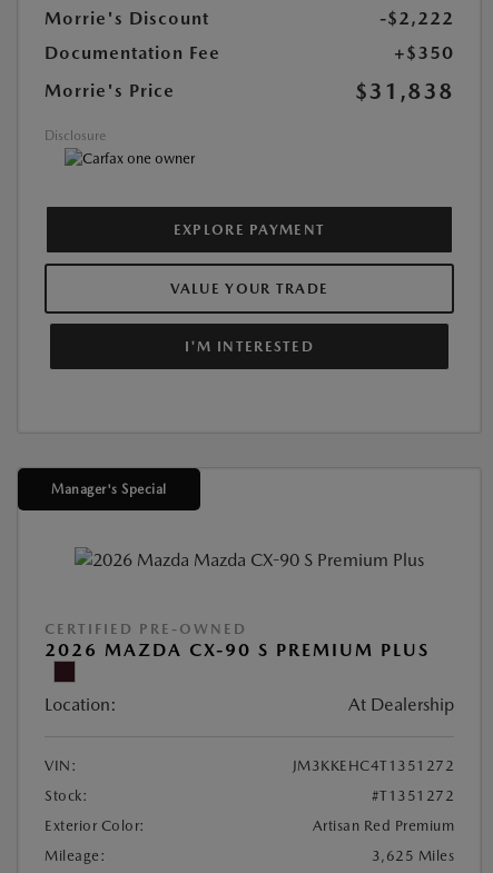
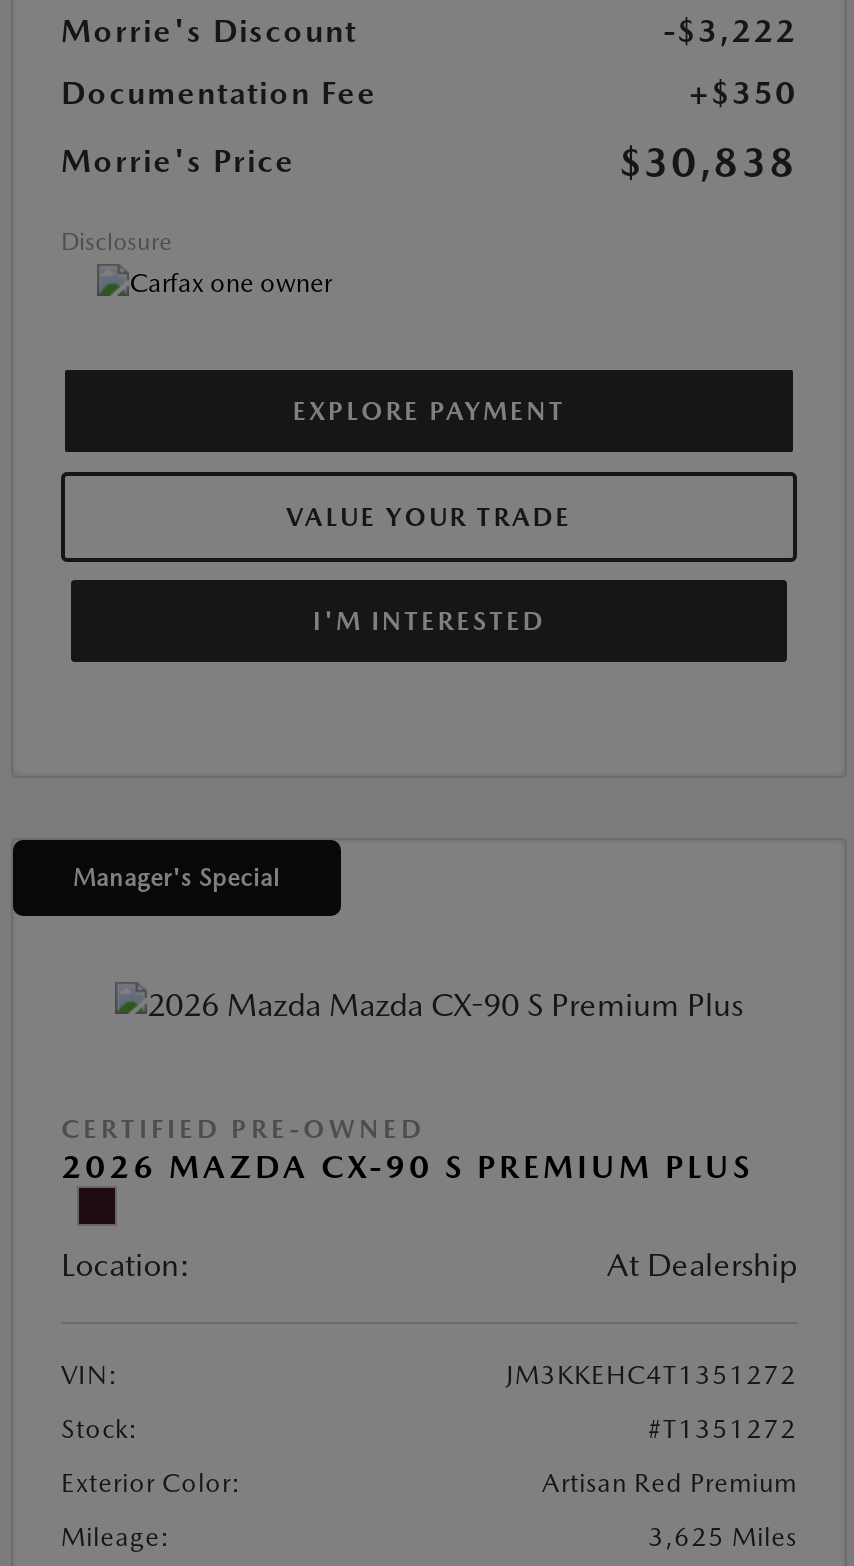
- -$2,222
+ -$3,222

- $31,838
+ $30,838
